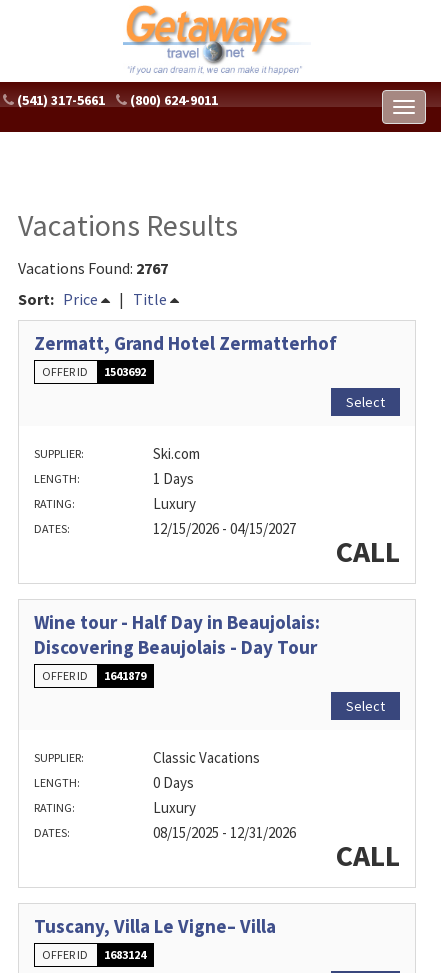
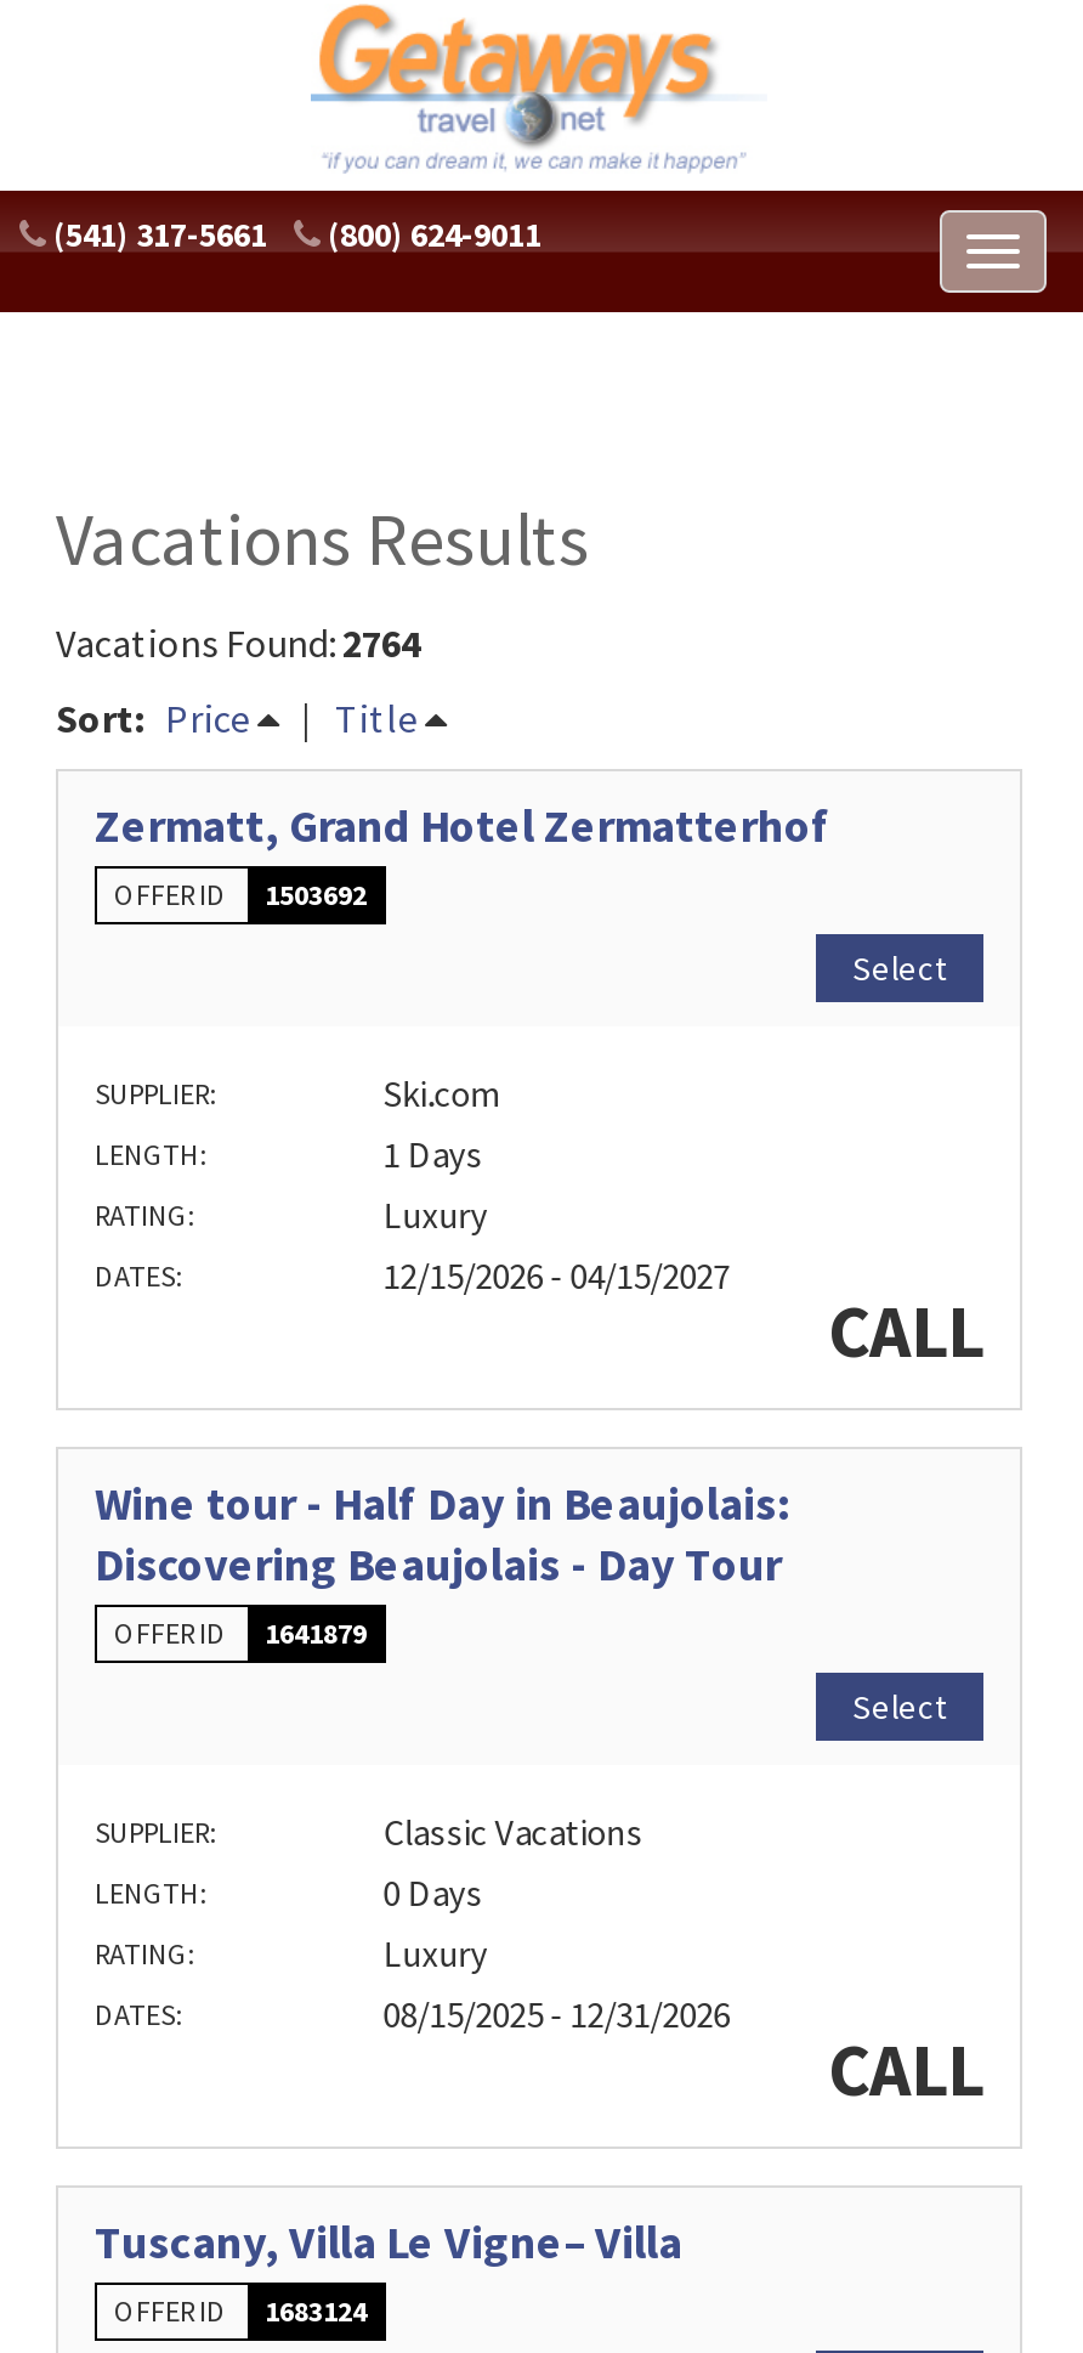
- Vacations Found: 2767
+ Vacations Found: 2764
